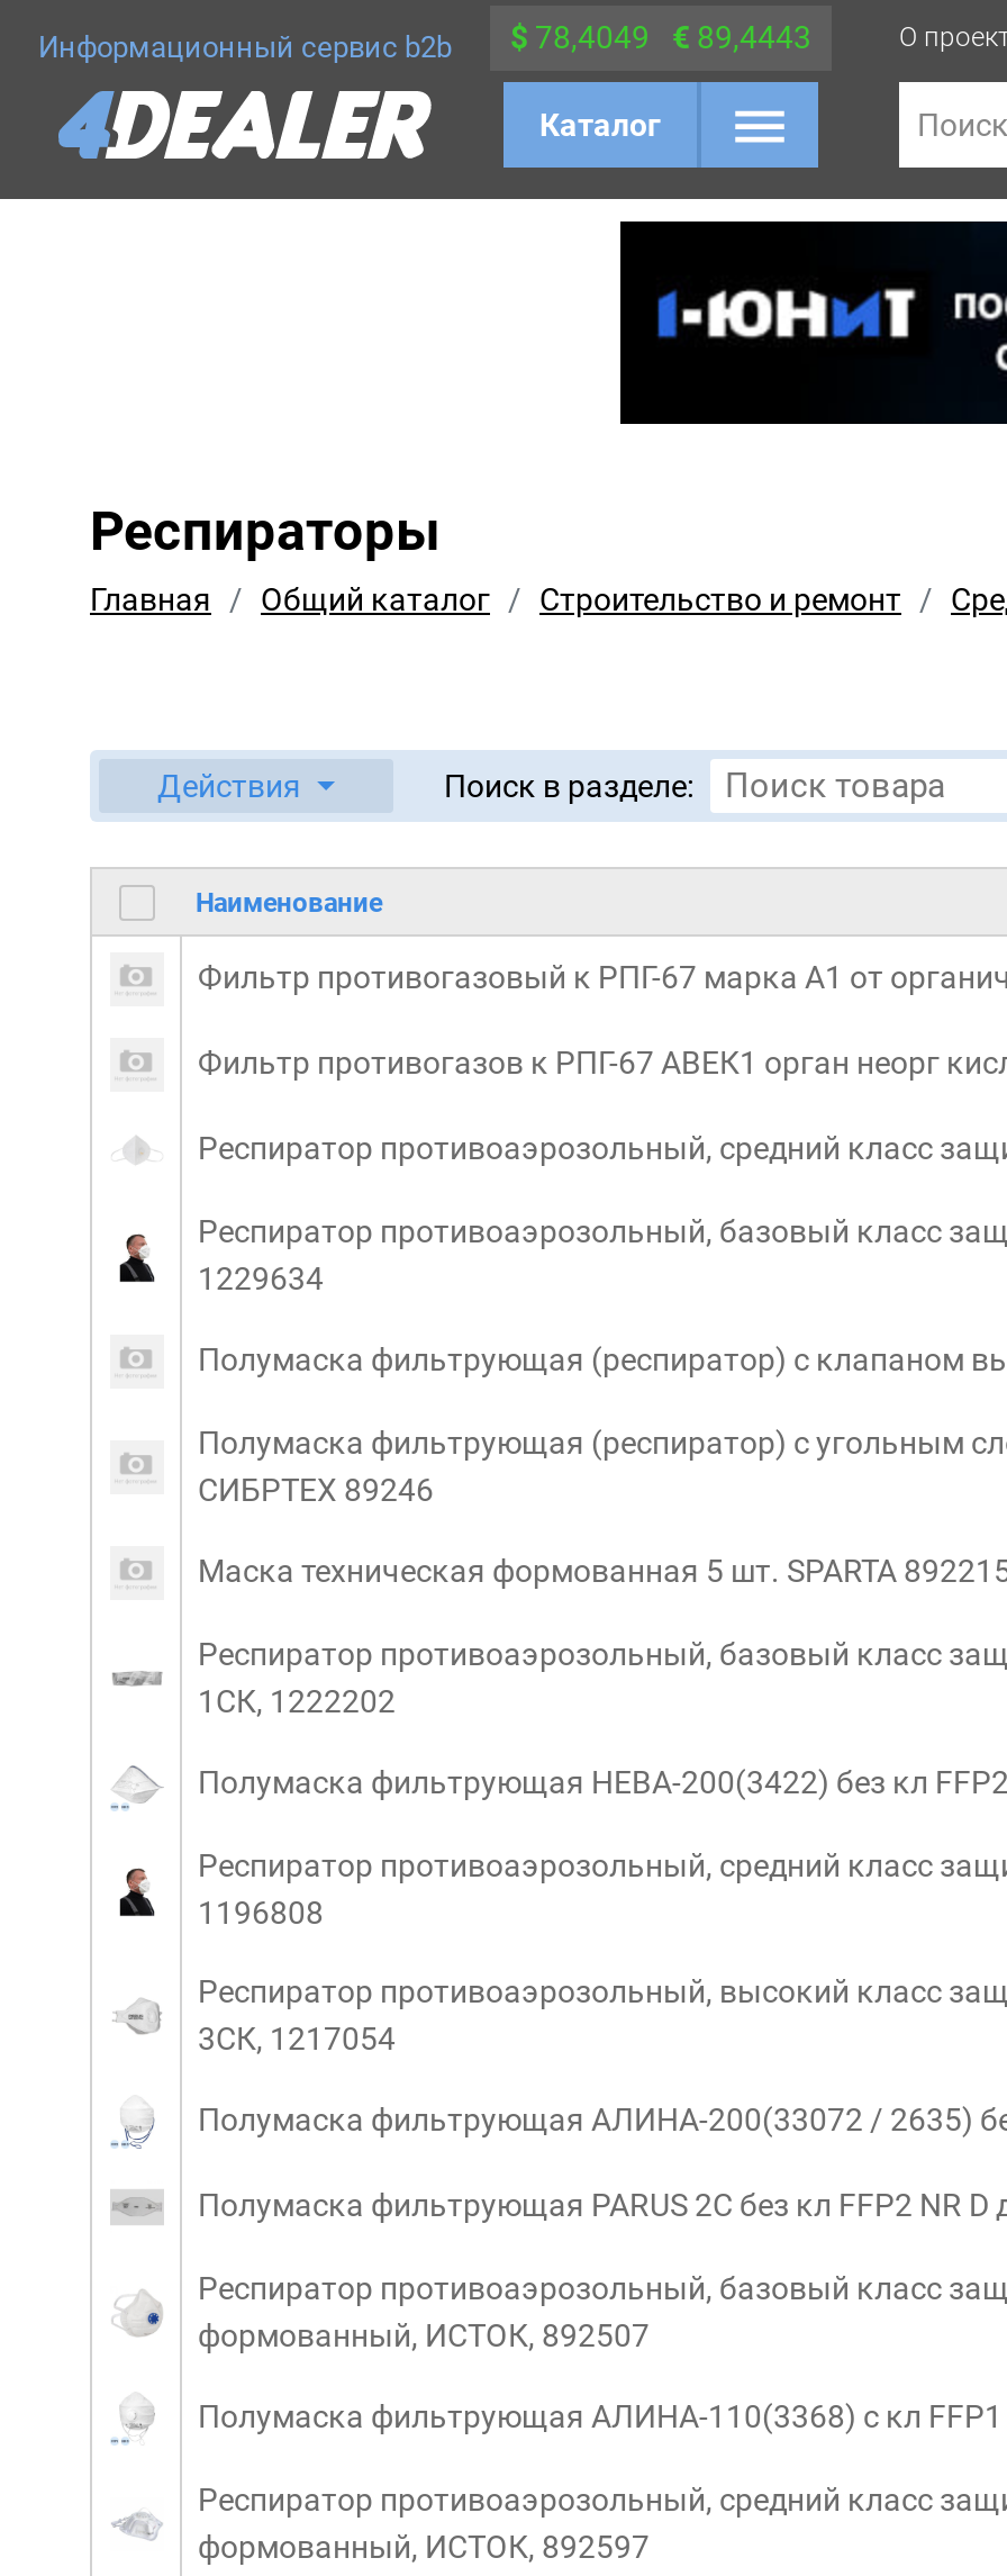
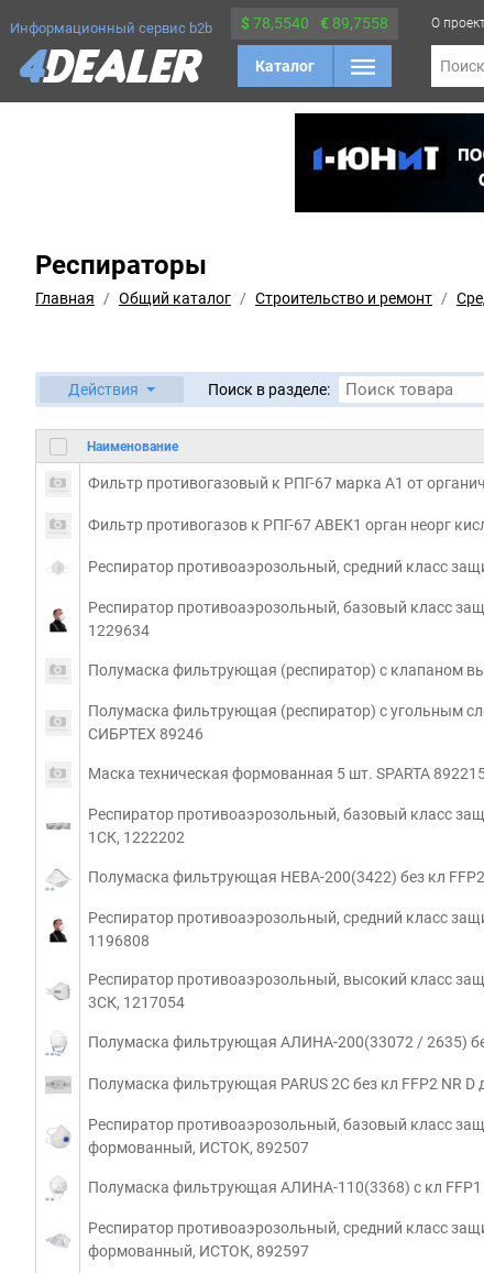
- $78,4049
+ $78,5540

- €89,4443
+ €89,7558
